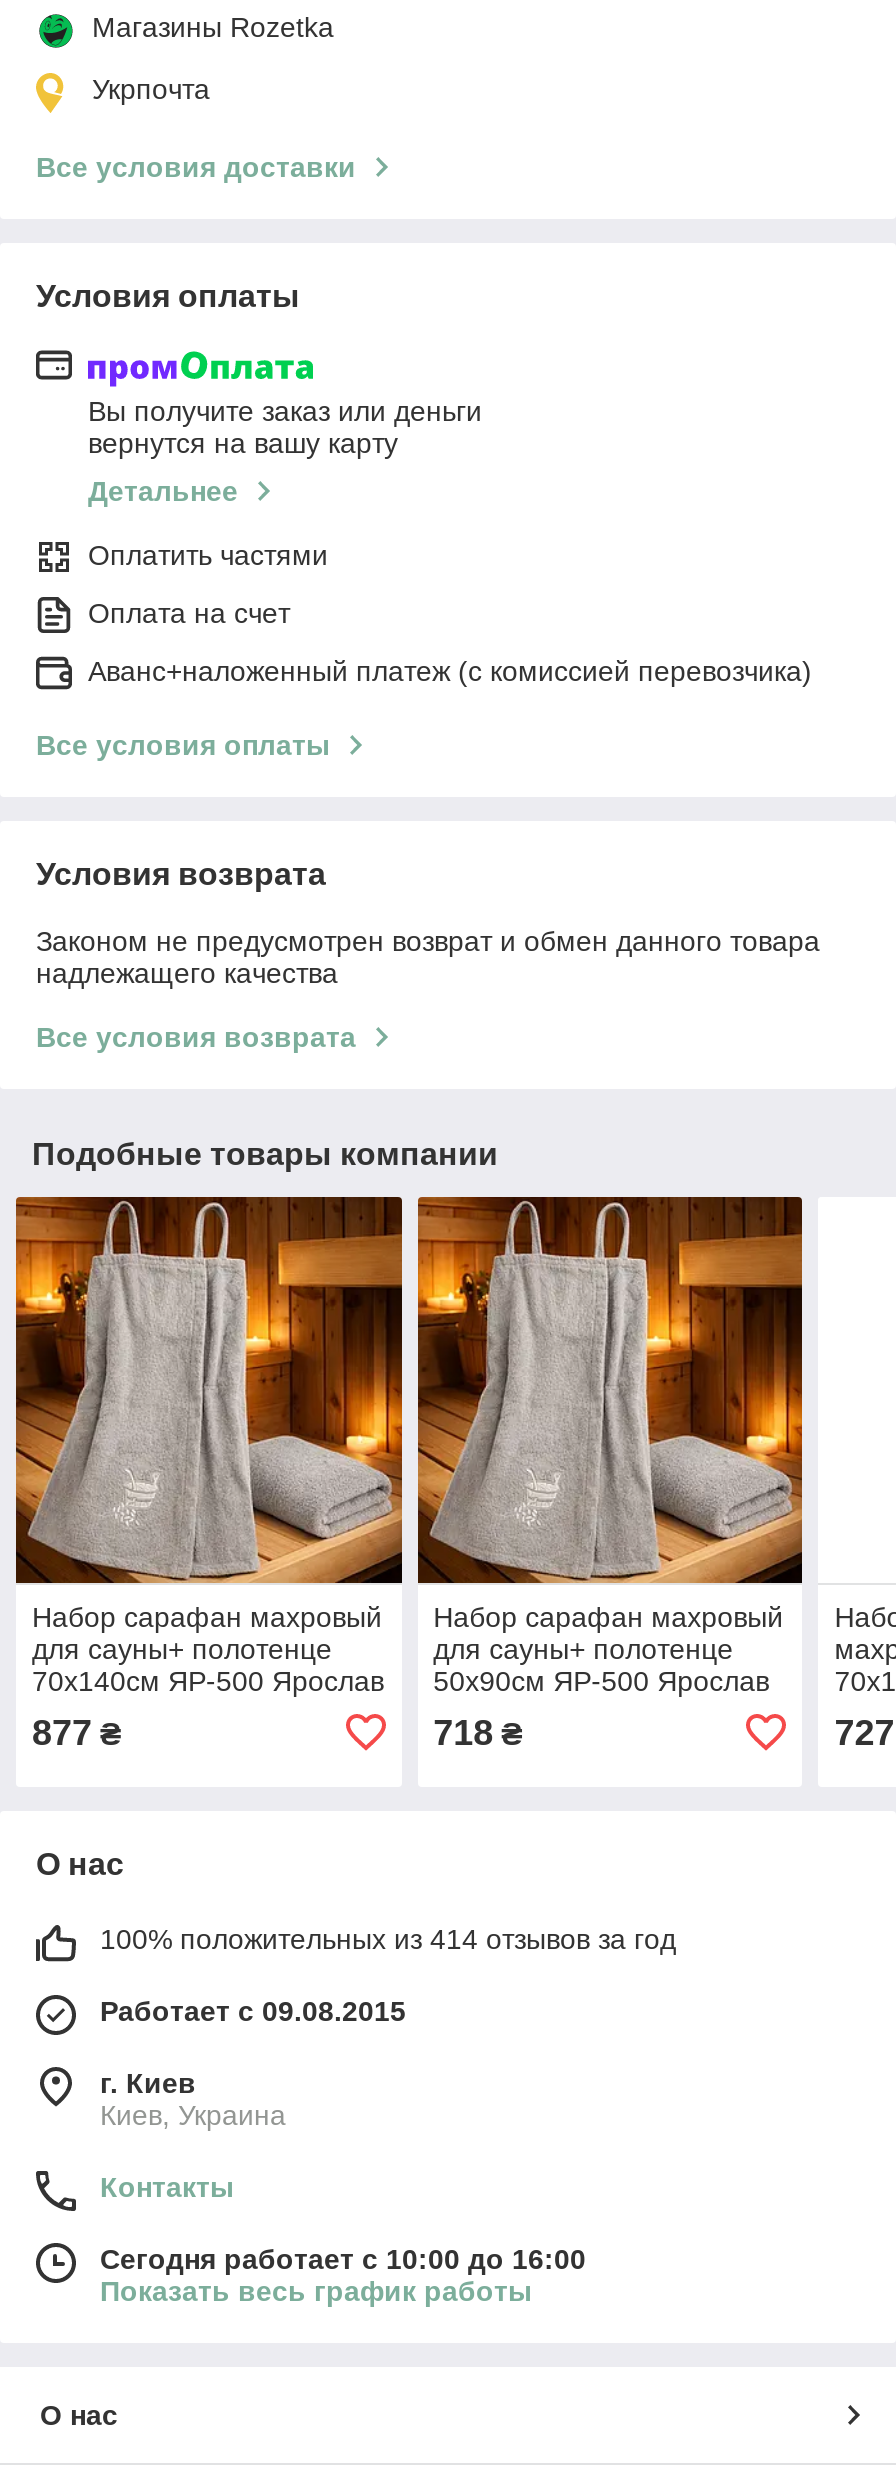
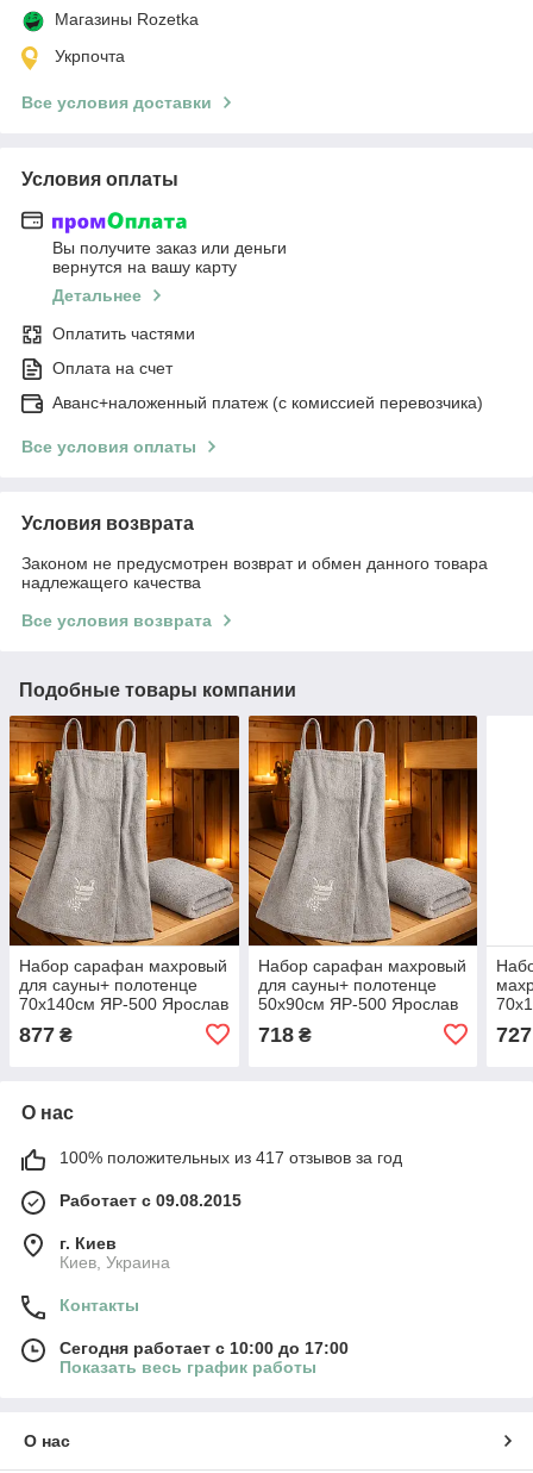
- 100% положительных из 414 отзывов за год
+ 100% положительных из 417 отзывов за год

- Сегодня работает с 10:00 до 16:00
+ Сегодня работает с 10:00 до 17:00
